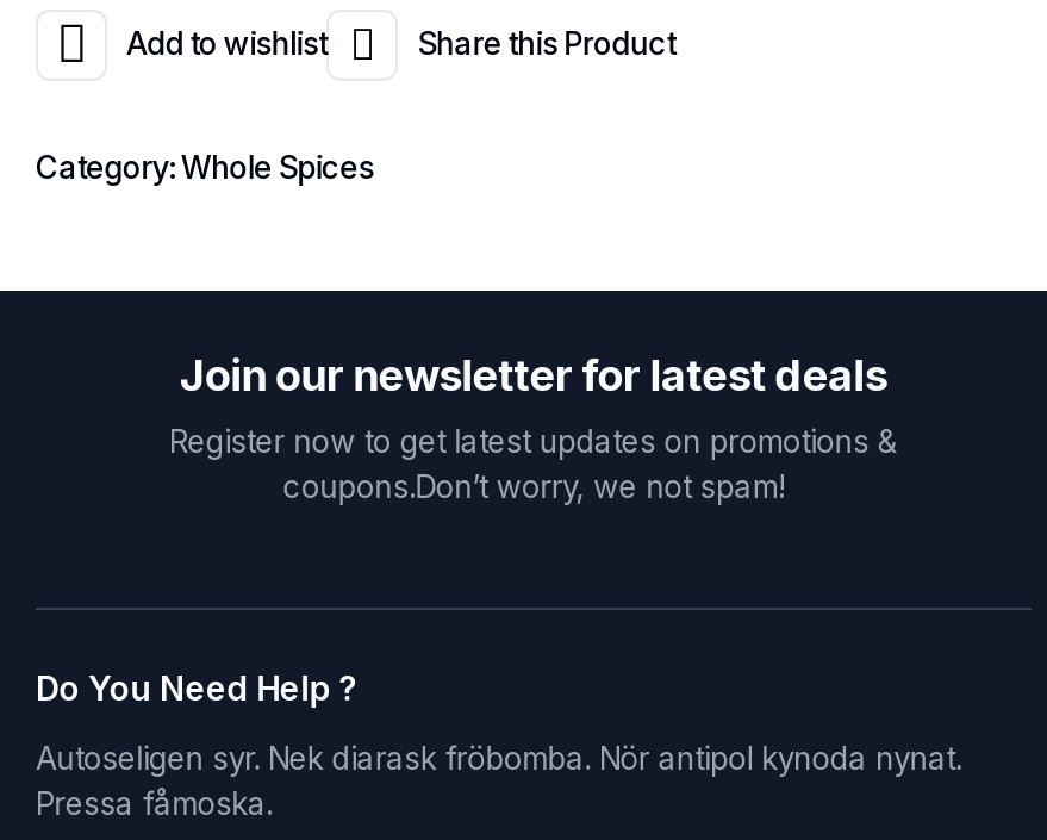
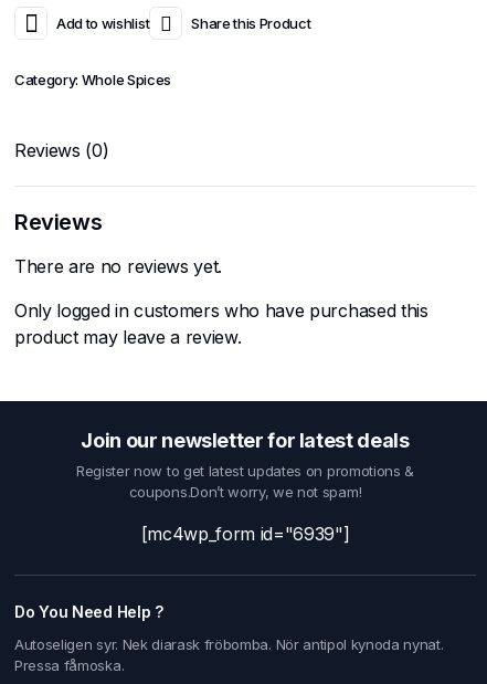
+ Reviews (0)
+ Reviews
+ There are no reviews yet.
+ Only logged in customers who have purchased this
+ product may leave a review.

+ [mc4wp_form id="6939"]
